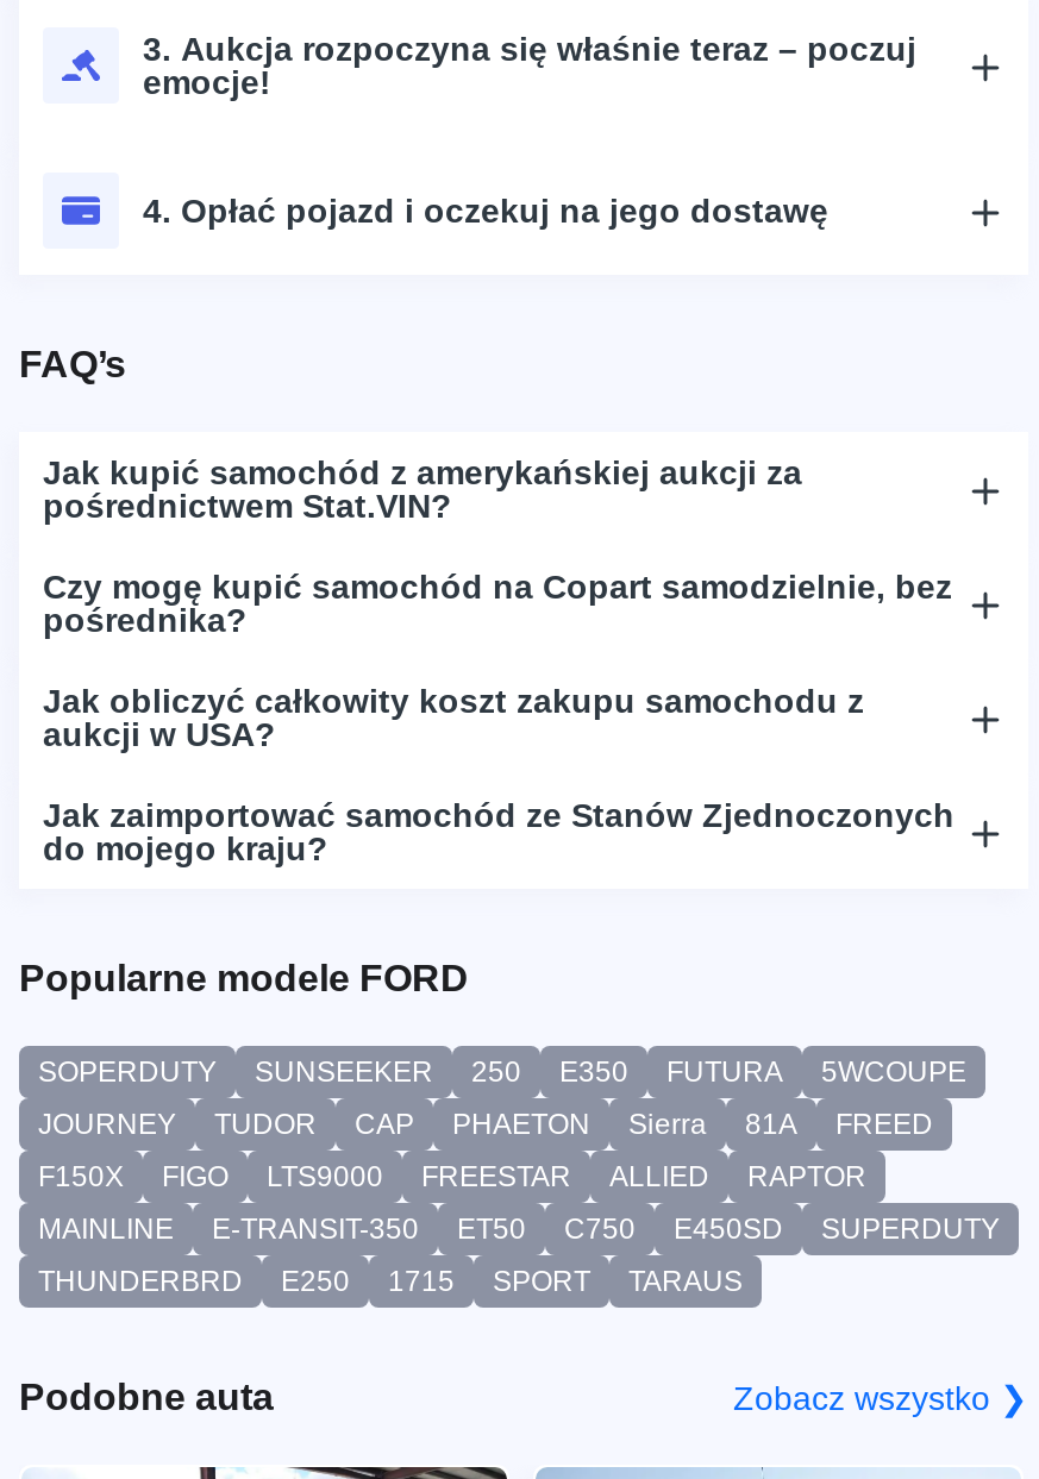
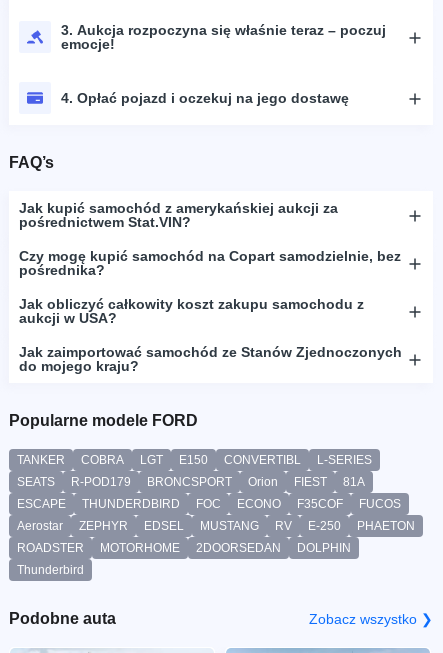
- SOPERDUTY
- SUNSEEKER
- 250
- E350
- FUTURA
- 5WCOUPE
+ TANKER
+ COBRA
+ LGT
+ E150
+ CONVERTIBL
+ L-SERIES

- JOURNEY
- TUDOR
- CAP
- PHAETON
- Sierra
+ SEATS
+ R-POD179
+ BRONCSPORT
+ Orion
+ FIEST

- FREED
+ ESCAPE
+ THUNDERDBIRD
+ FOC
+ ECONO
+ F35COF
+ FUCOS

- F150X
- FIGO
- LTS9000
- FREESTAR
- ALLIED
- RAPTOR
+ Aerostar
+ ZEPHYR
+ EDSEL
+ MUSTANG
+ RV
+ E-250
+ PHAETON

- MAINLINE
- E-TRANSIT-350
- ET50
- C750
- E450SD
- SUPERDUTY
+ ROADSTER
+ MOTORHOME
+ 2DOORSEDAN
+ DOLPHIN

- THUNDERBRD
- E250
- 1715
- SPORT
- TARAUS
+ Thunderbird
